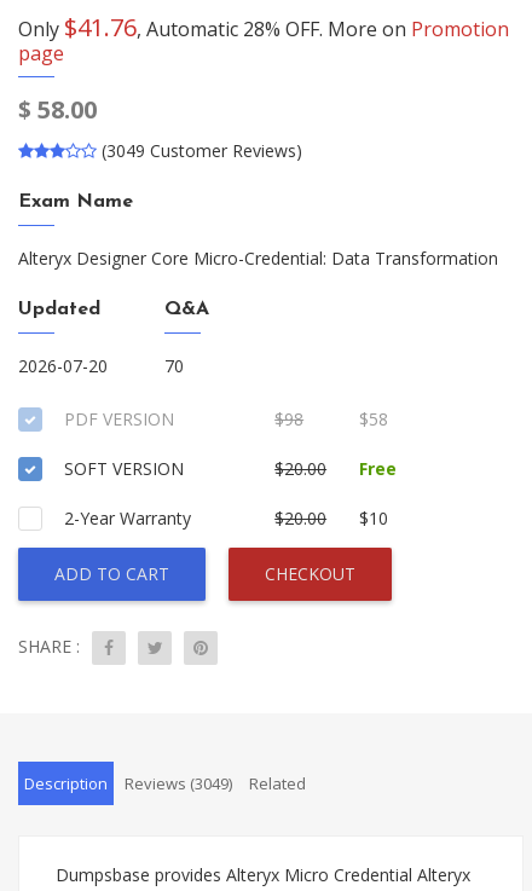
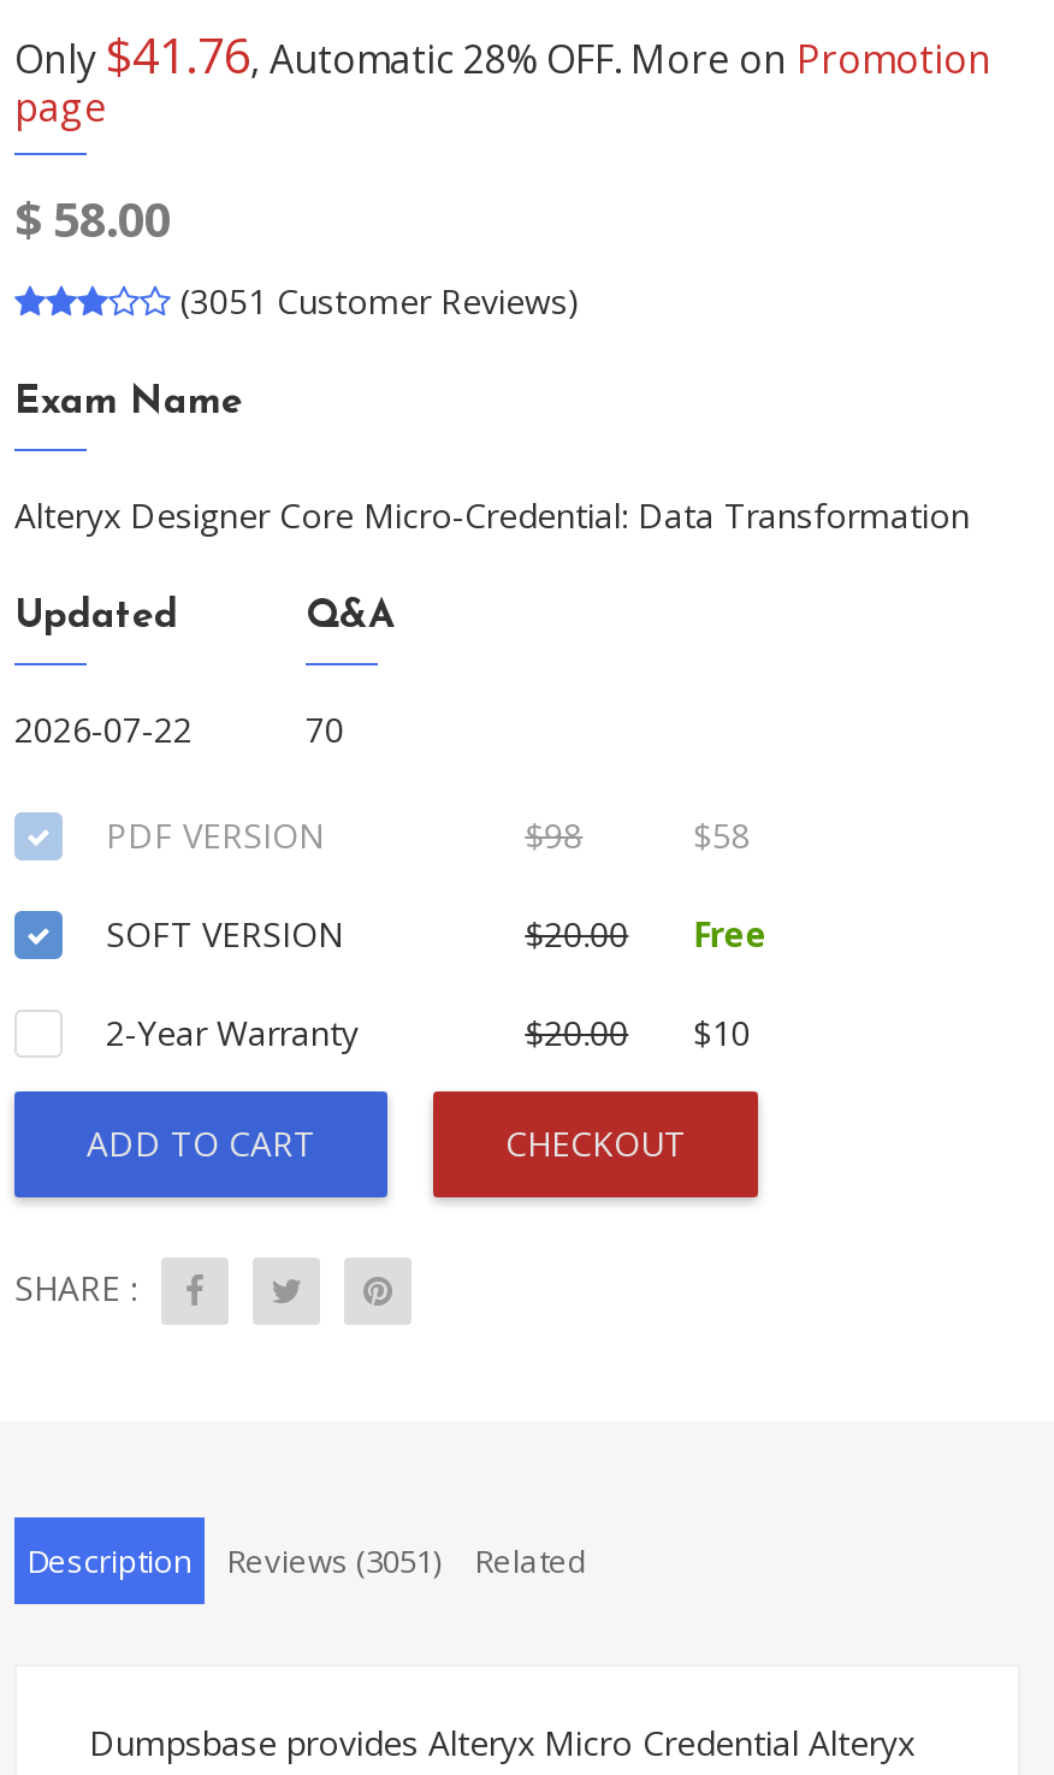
- (3049 Customer Reviews)
+ (3051 Customer Reviews)

- 2026-07-20
+ 2026-07-22

- Description Reviews (3049) Related
+ Description Reviews (3051) Related
